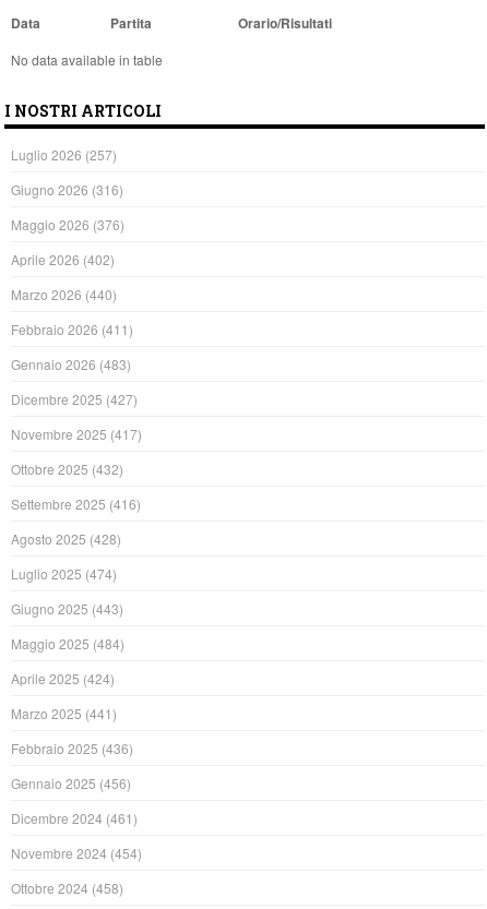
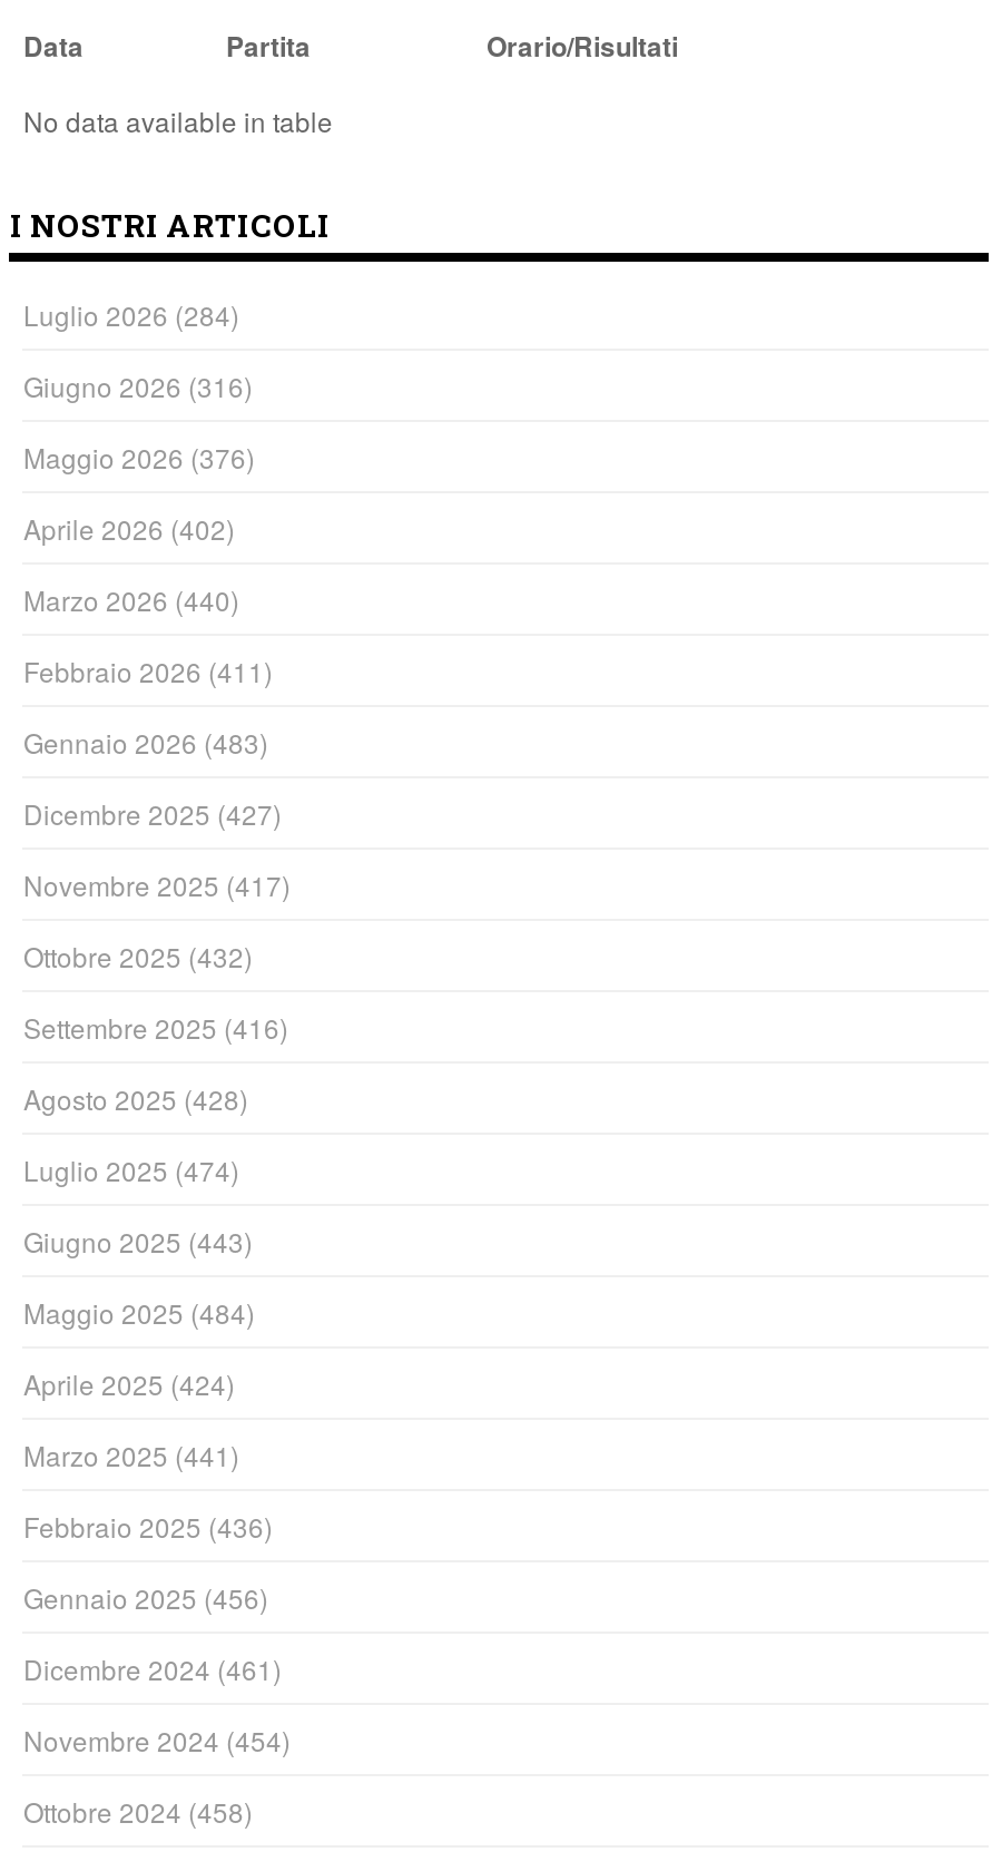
- Luglio 2026 (257)
+ Luglio 2026 (284)
